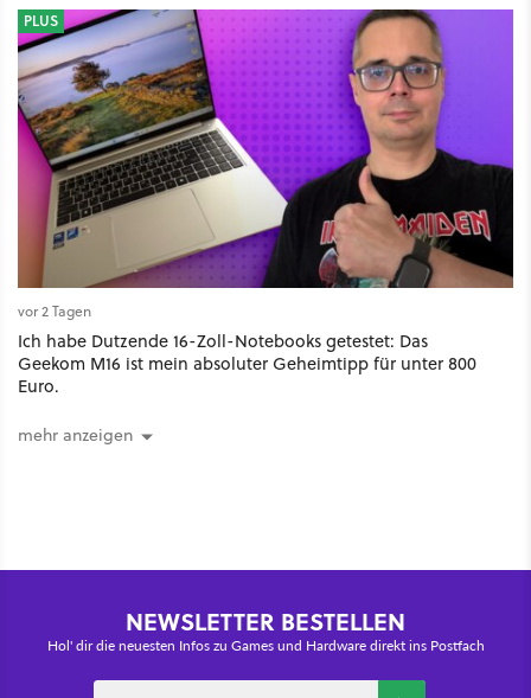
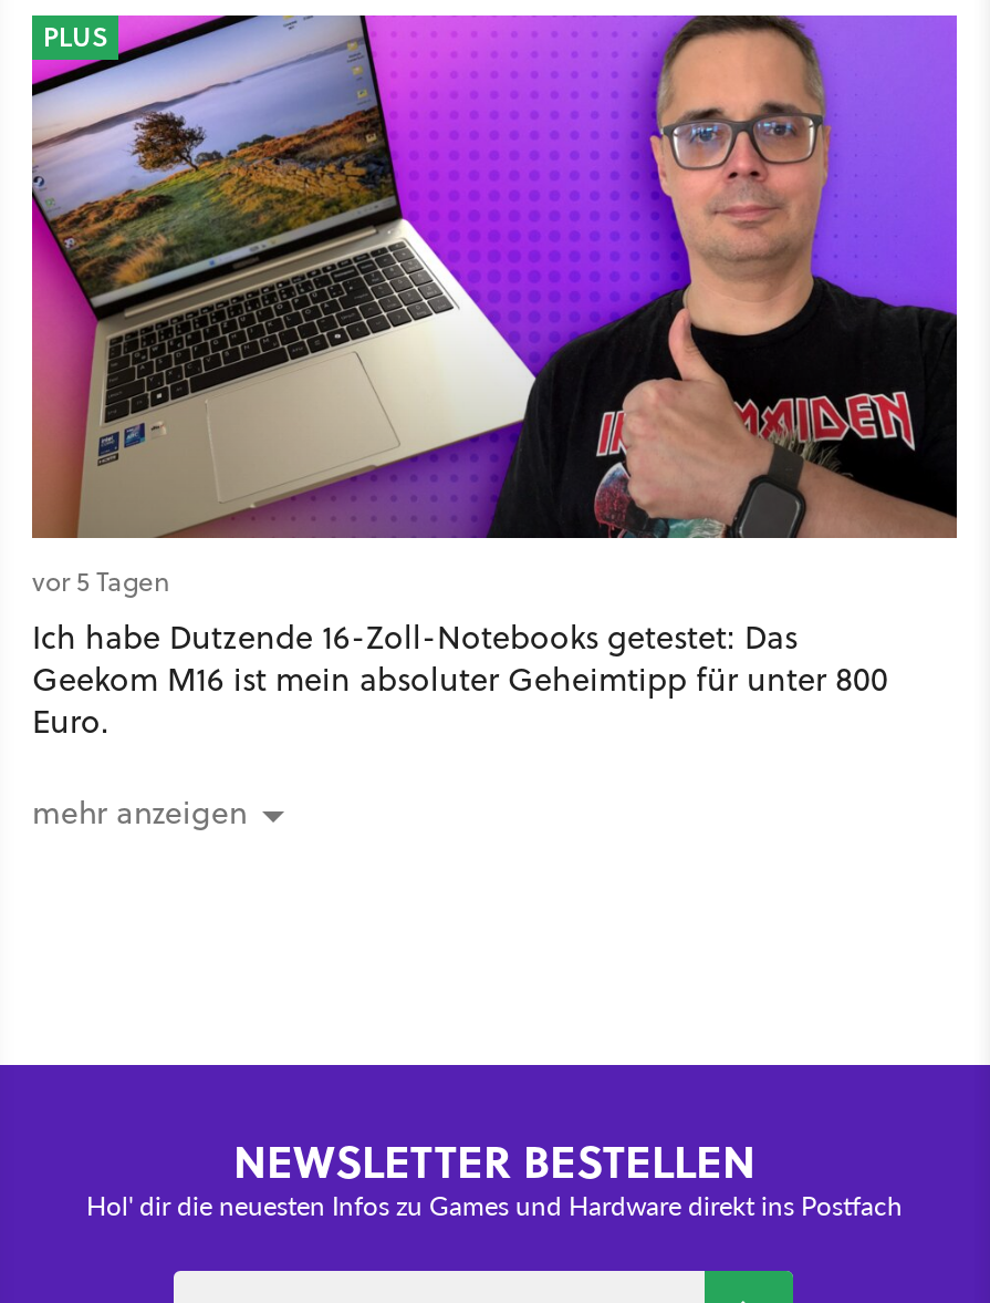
- vor 2 Tagen
+ vor 5 Tagen
